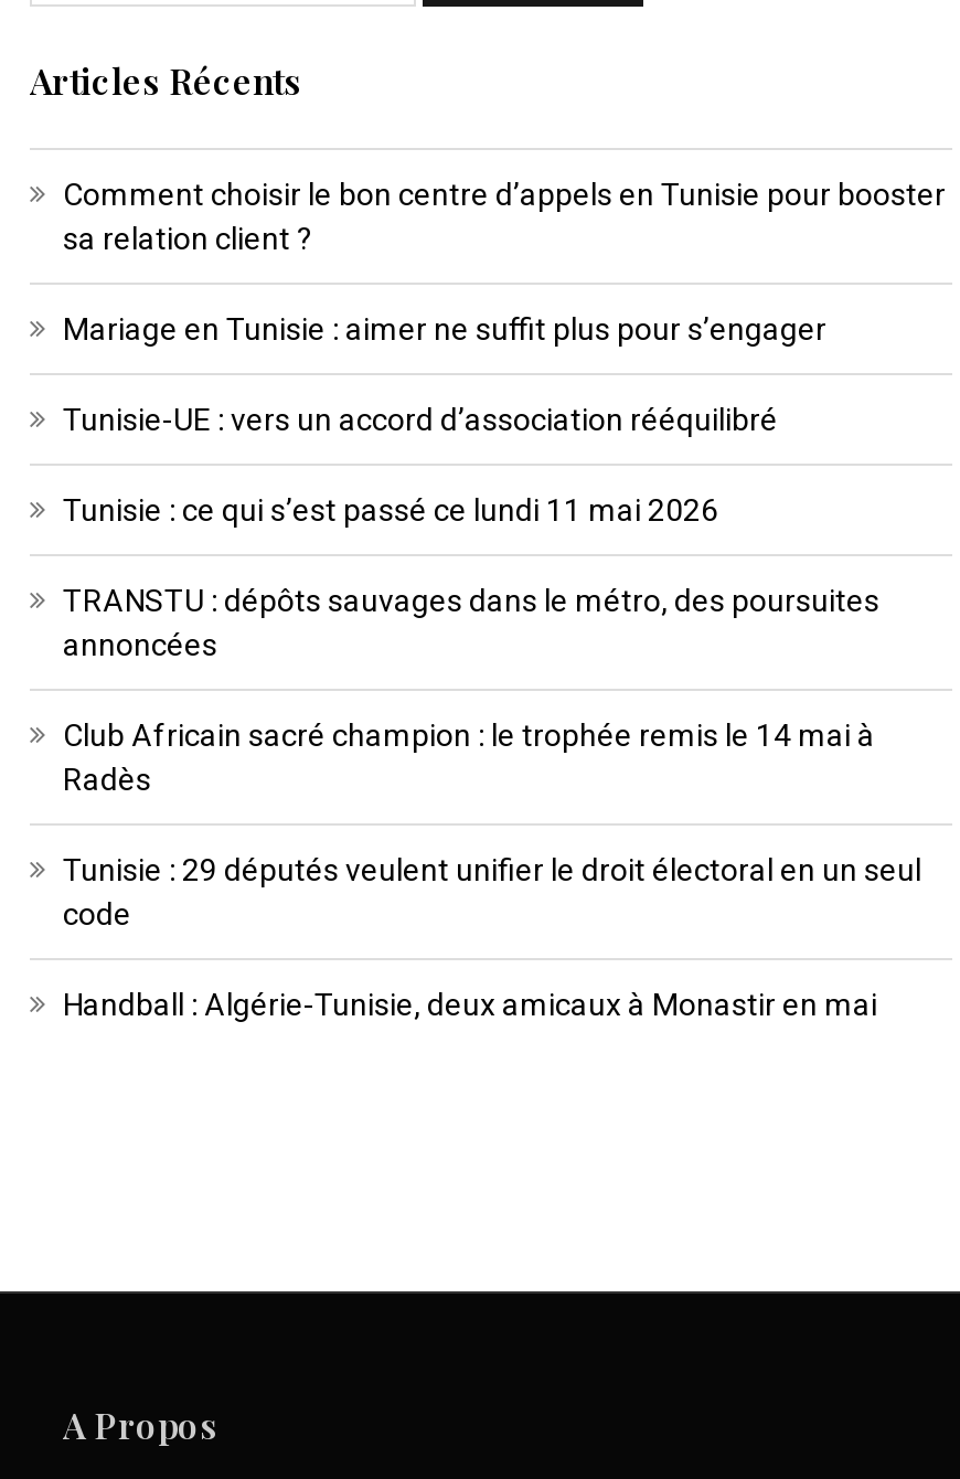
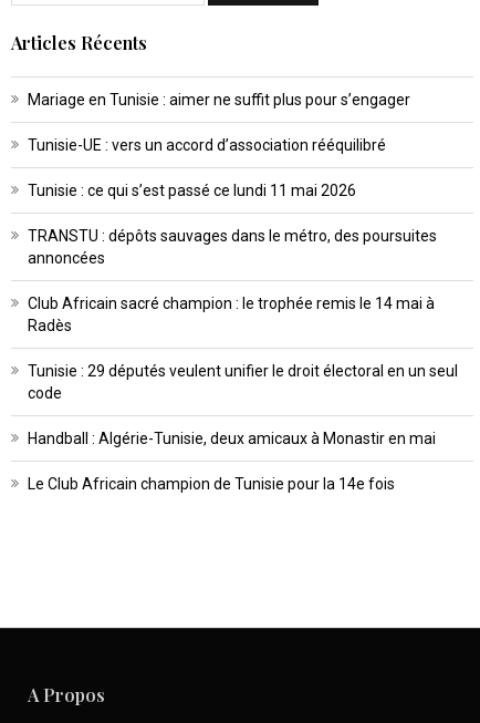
- Comment choisir le bon centre d’appels en Tunisie pour booster
- sa relation client ?

moved up: Mariage en Tunisie : aimer ne suffit plus pour s’engager | Tunisie-UE : vers un accord d’association rééquilibré | Tunisie : ce qui s’est passé ce lundi 11 mai 2026 | ... | code | Handball : Algérie-Tunisie, deux amicaux à Monastir en mai

+ Le Club Africain champion de Tunisie pour la 14e fois
